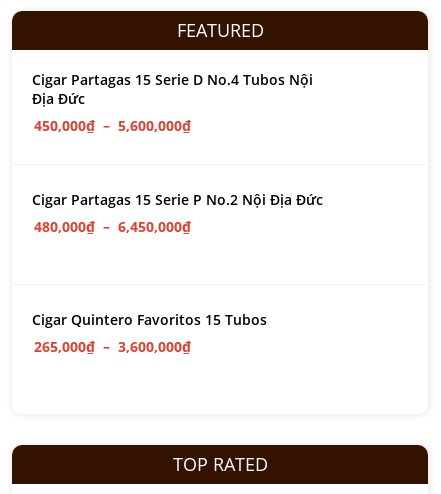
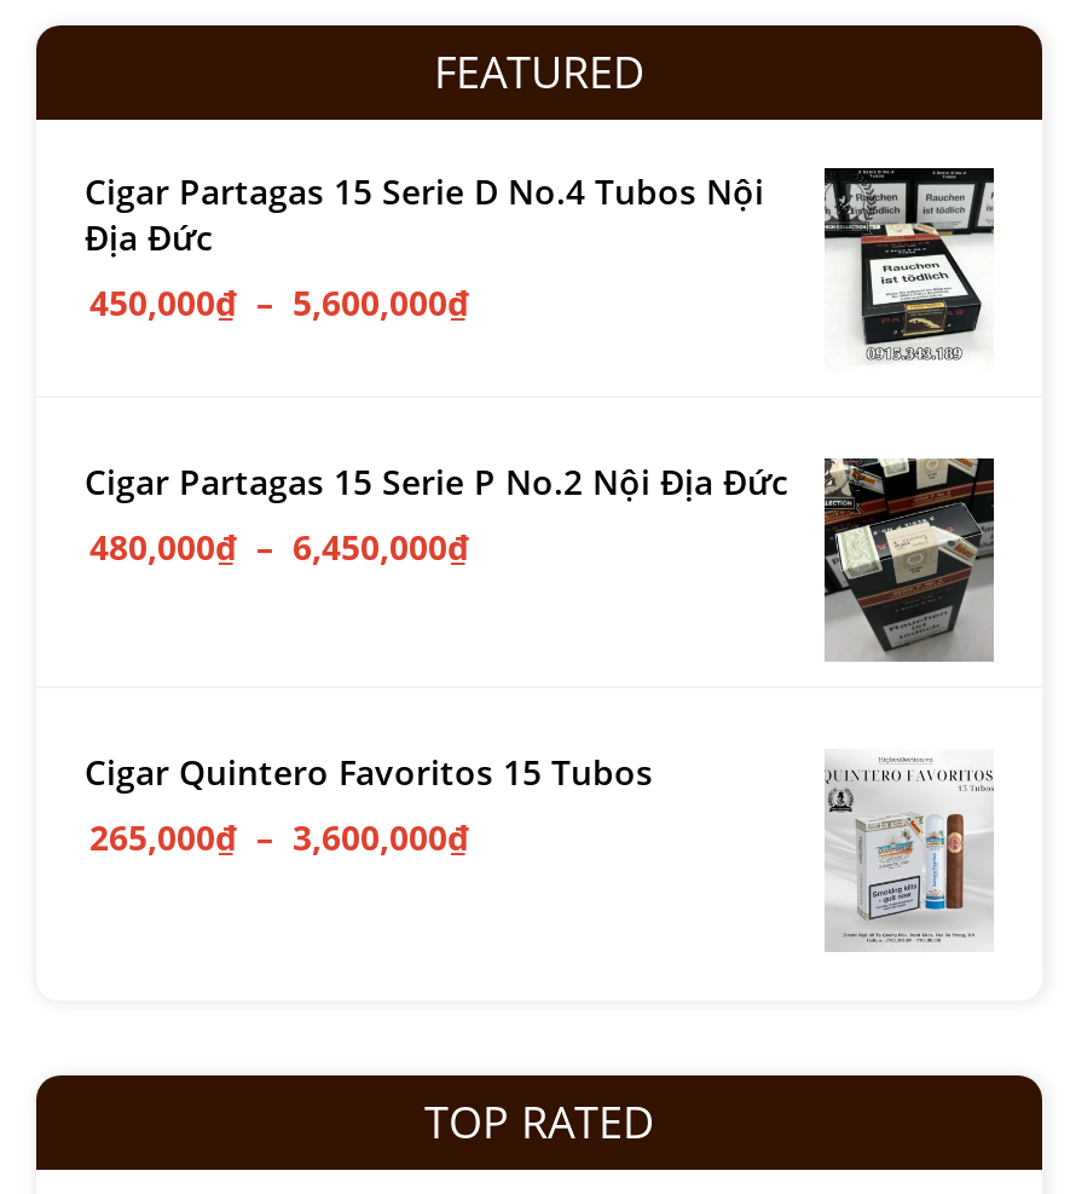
+ [image]

+ [image]

+ [image]
